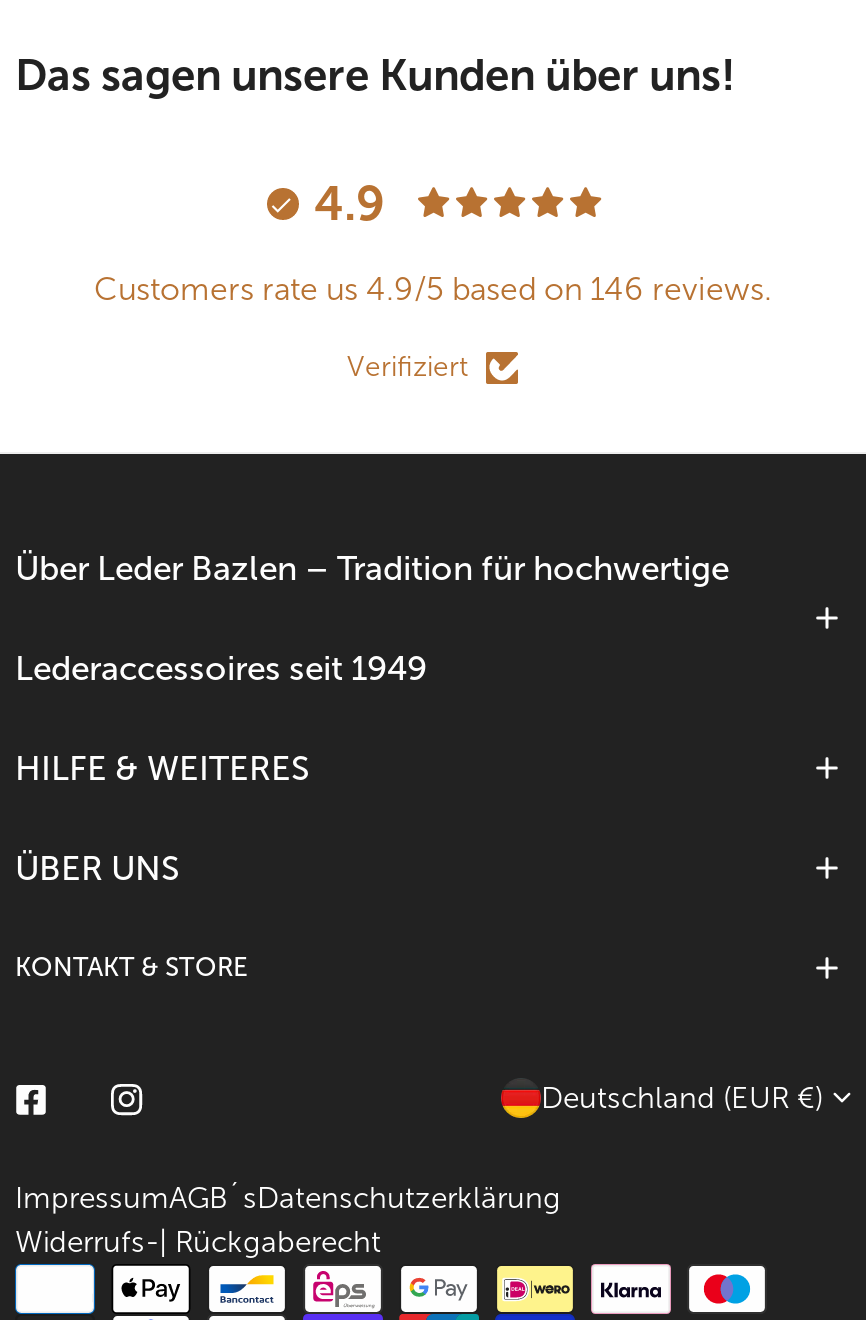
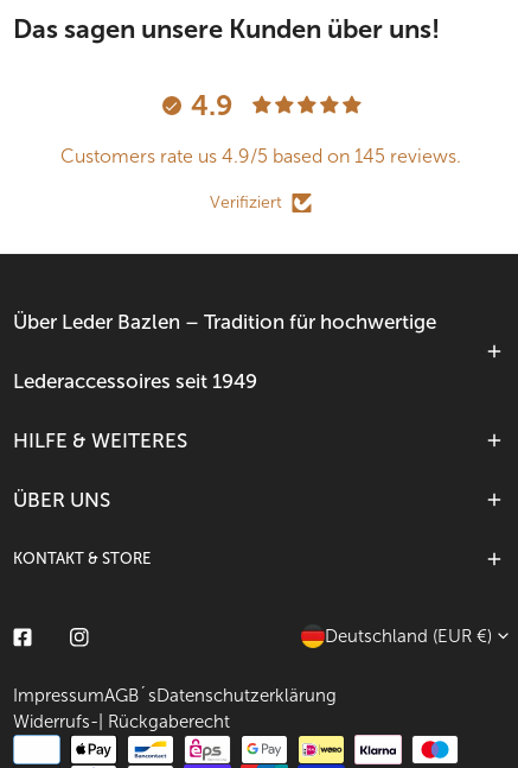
- Customers rate us 4.9/5 based on 146 reviews.
+ Customers rate us 4.9/5 based on 145 reviews.
